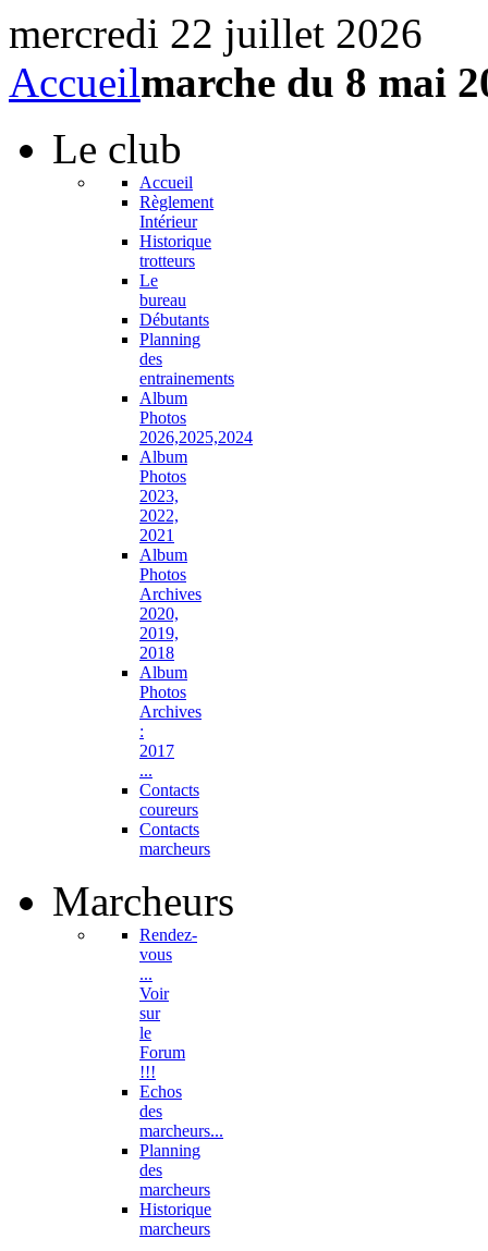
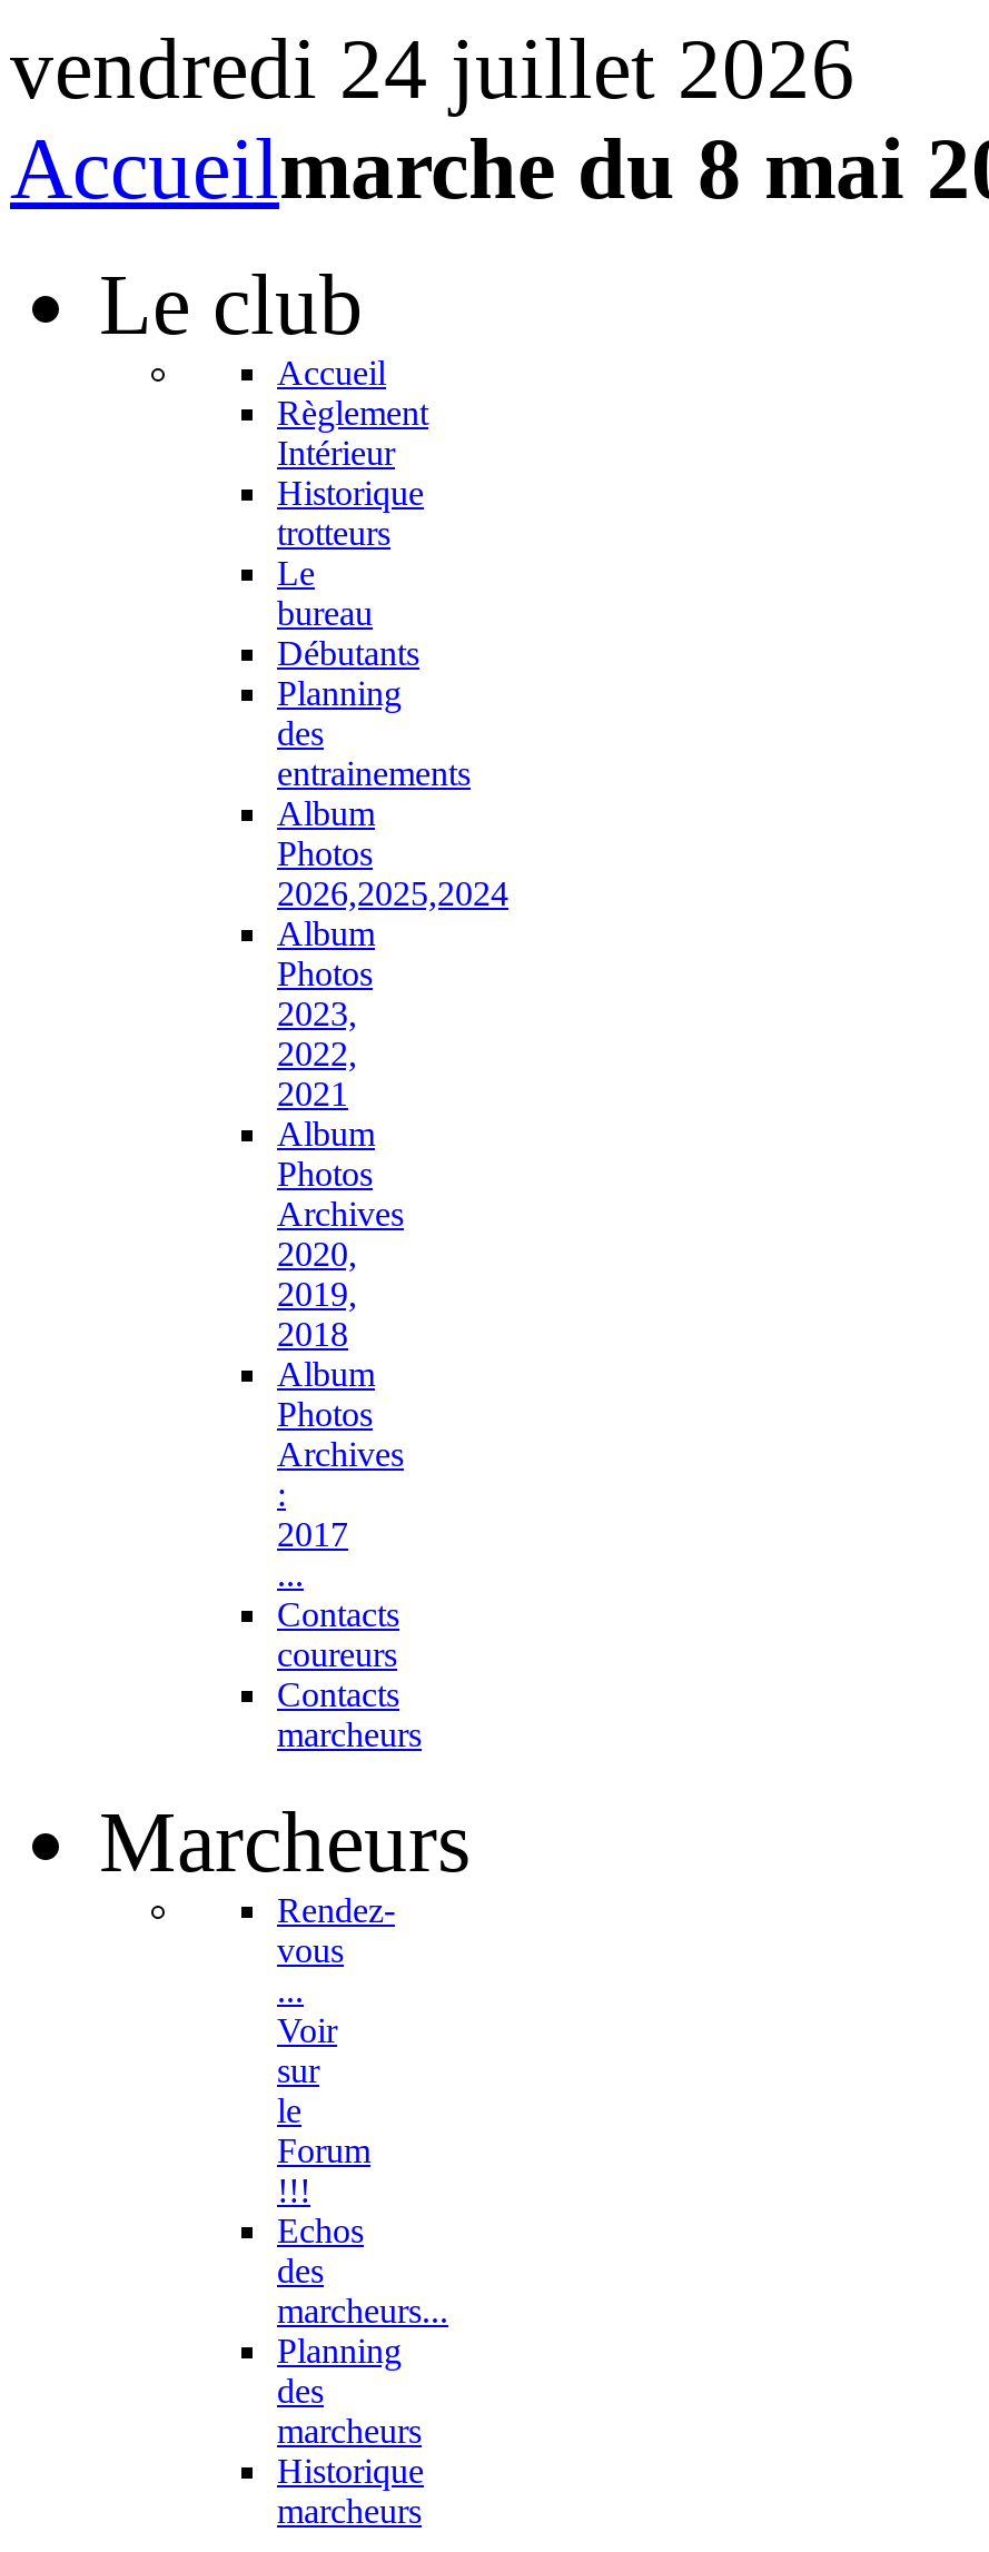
- mercredi 22 juillet 2026
+ vendredi 24 juillet 2026
